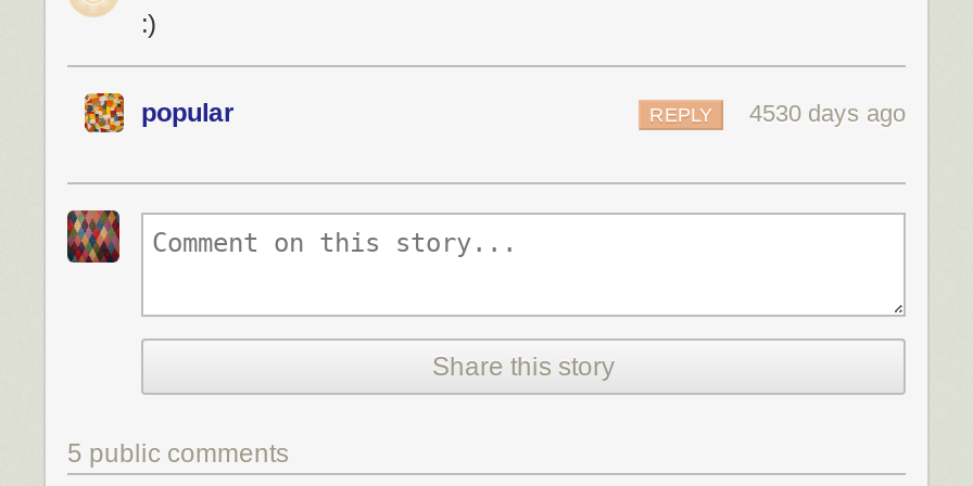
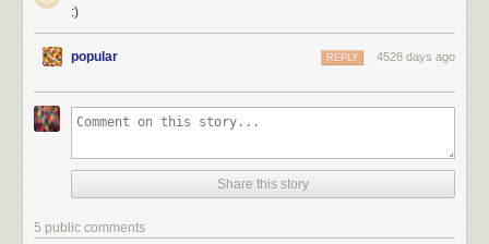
- REPLY 4530 days ago
+ REPLY 4528 days ago
